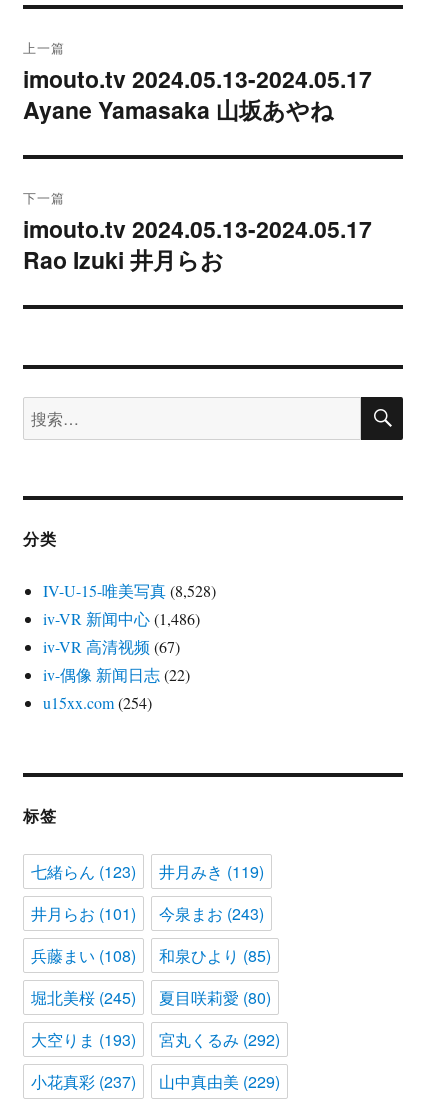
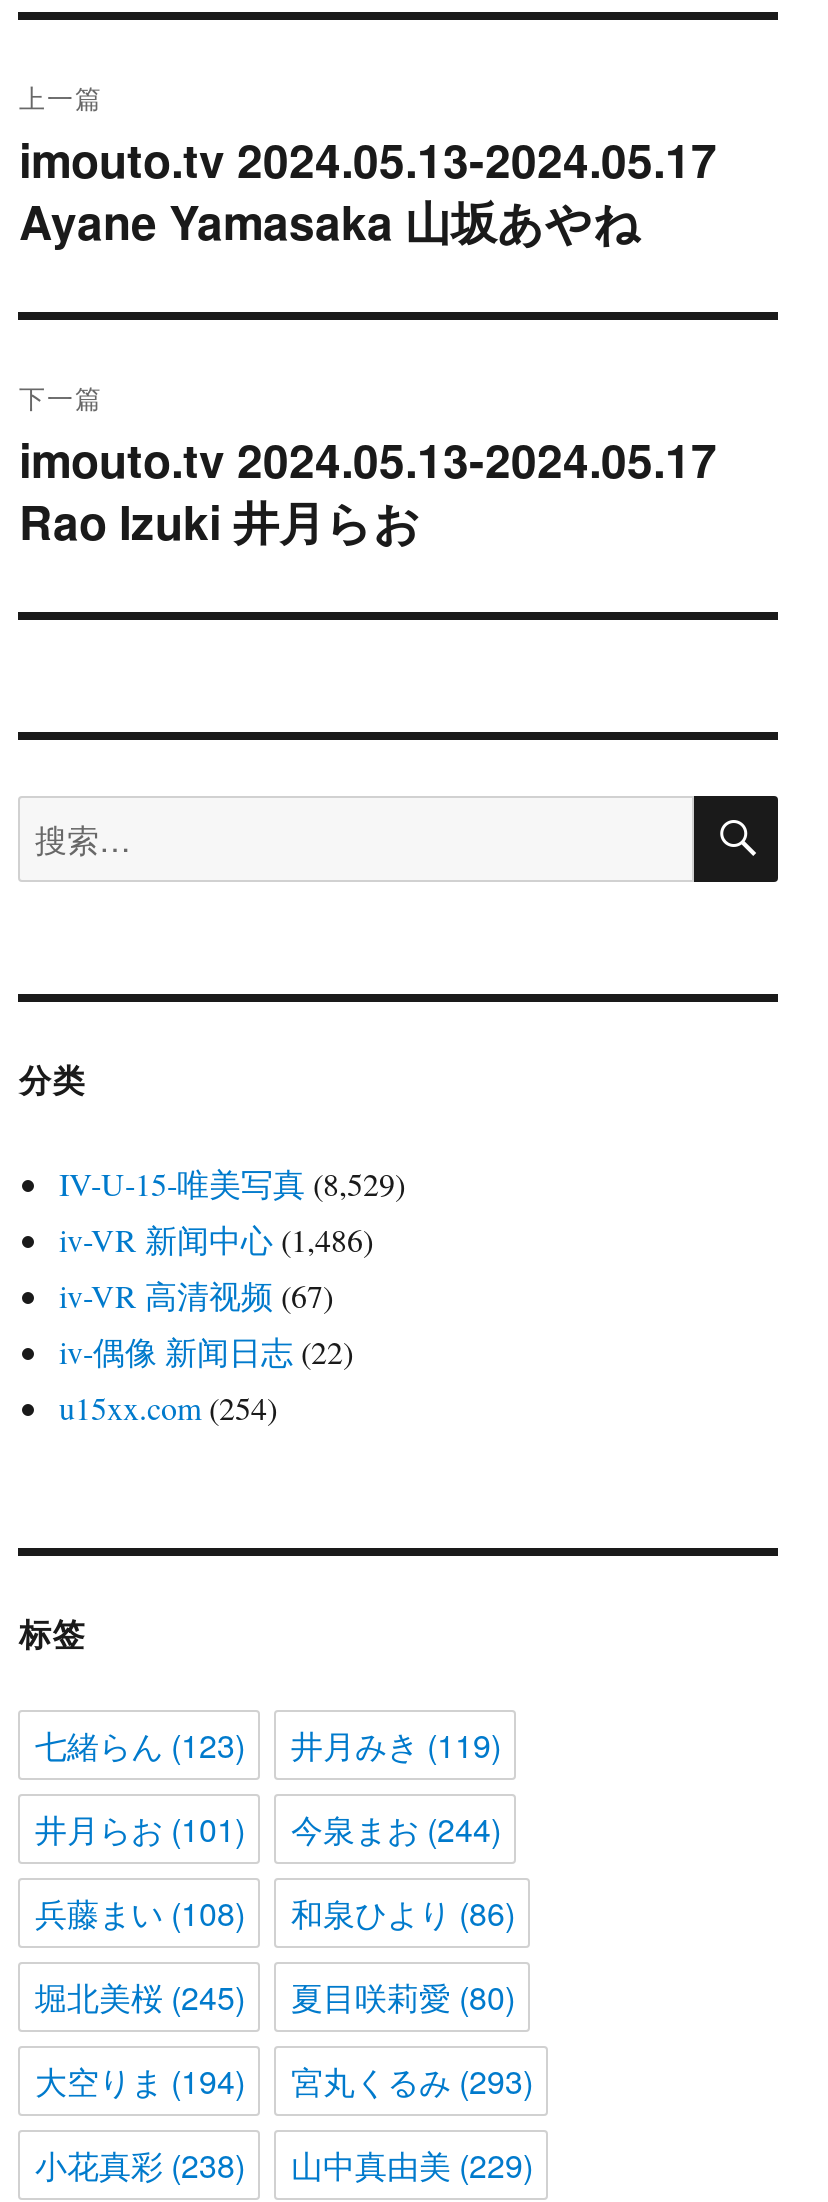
- IV-U-15-唯美写真(8,528)
+ IV-U-15-唯美写真(8,529)

- 井月らお(101) 今泉まお(243)
+ 井月らお(101) 今泉まお(244)

- 兵藤まい(108) 和泉ひより(85)
+ 兵藤まい(108) 和泉ひより(86)

- 大空りま(193)
+ 大空りま(194)

- 宮丸くるみ(292)
+ 宮丸くるみ(293)

- 小花真彩(237) 山中真由美(229)
+ 小花真彩(238) 山中真由美(229)
